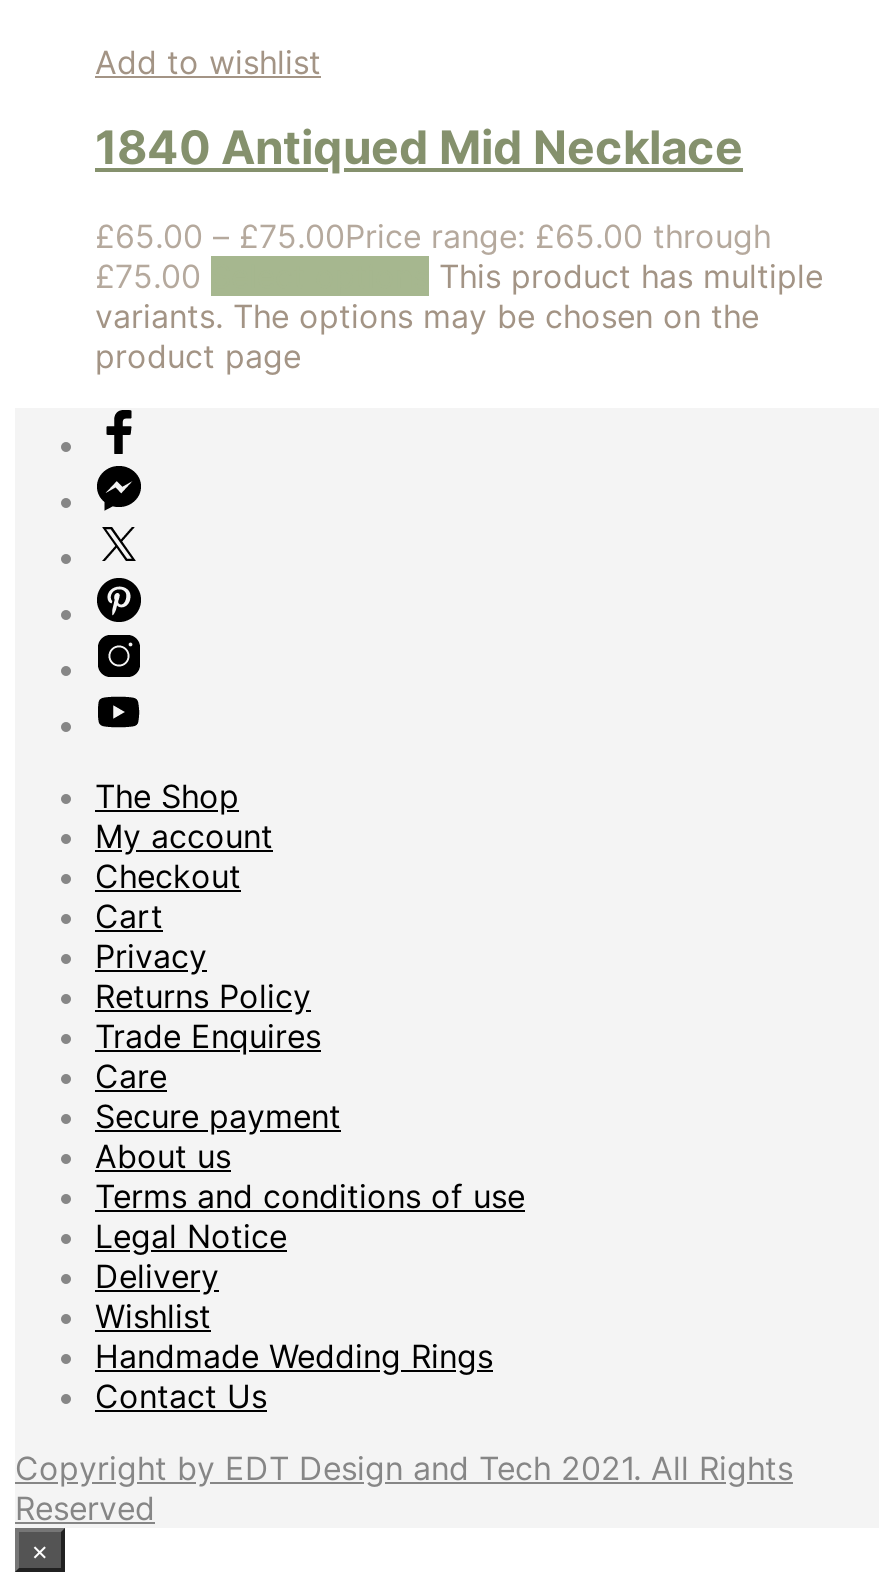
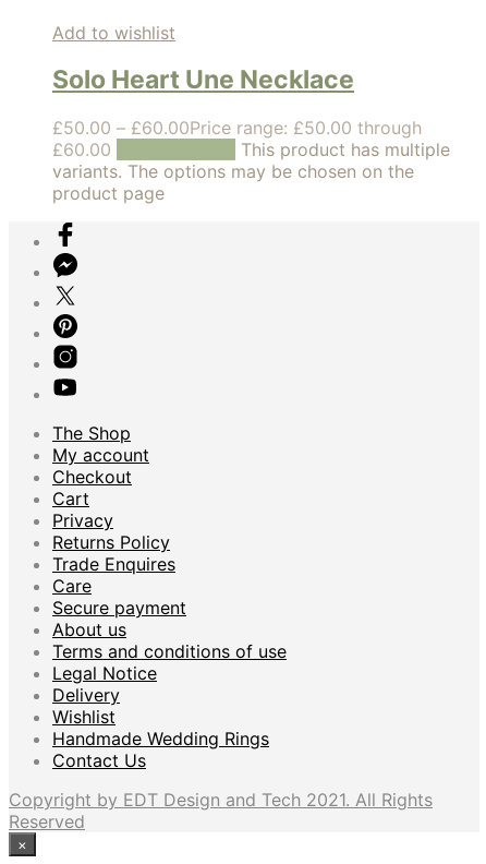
- 1840 Antiqued Mid Necklace
+ Solo Heart Une Necklace

- £65.00 – £75.00Price range: £65.00 through
+ £50.00 – £60.00Price range: £50.00 through

- £75.00 Select options This product has multiple
+ £60.00 Select options This product has multiple
